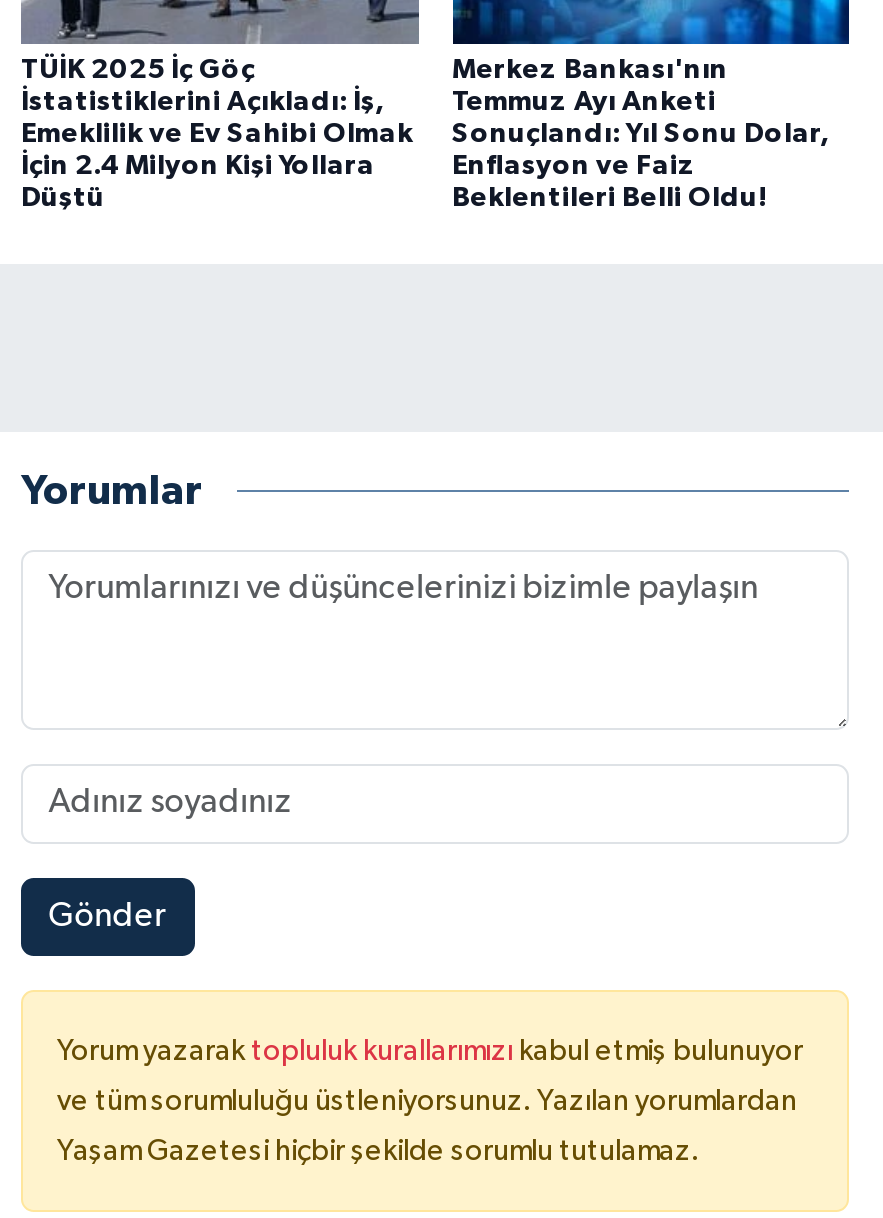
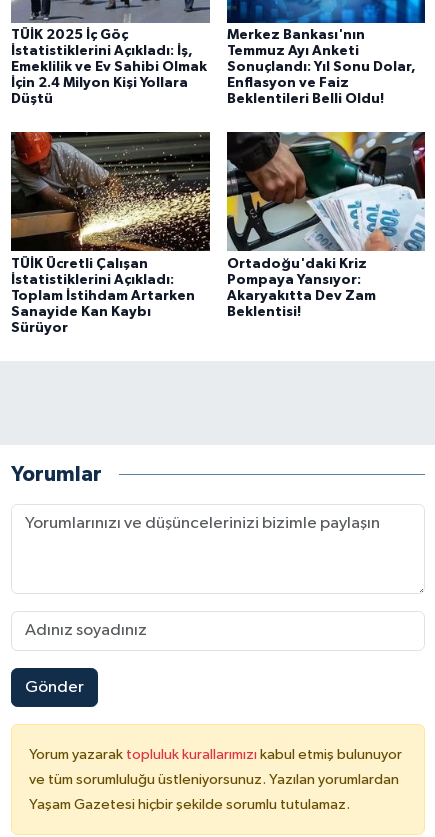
+ [image]
+ TÜİK Ücretli Çalışan
+ İstatistiklerini Açıkladı:
+ Toplam İstihdam Artarken
+ Sanayide Kan Kaybı
+ Sürüyor

+ [image]
+ Ortadoğu'daki Kriz
+ Pompaya Yansıyor:
+ Akaryakıtta Dev Zam
+ Beklentisi!
